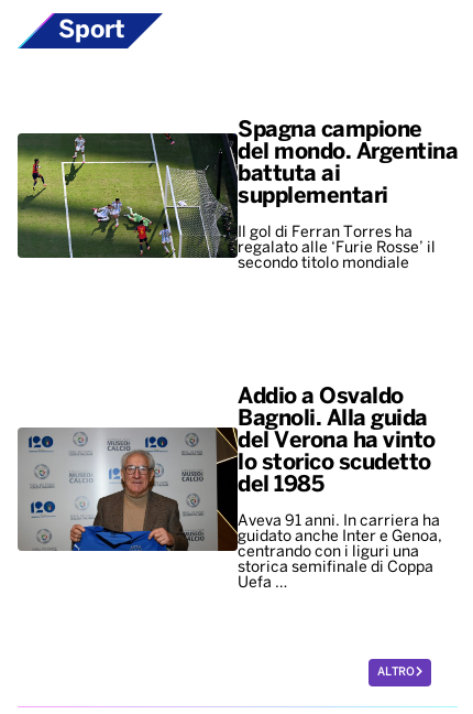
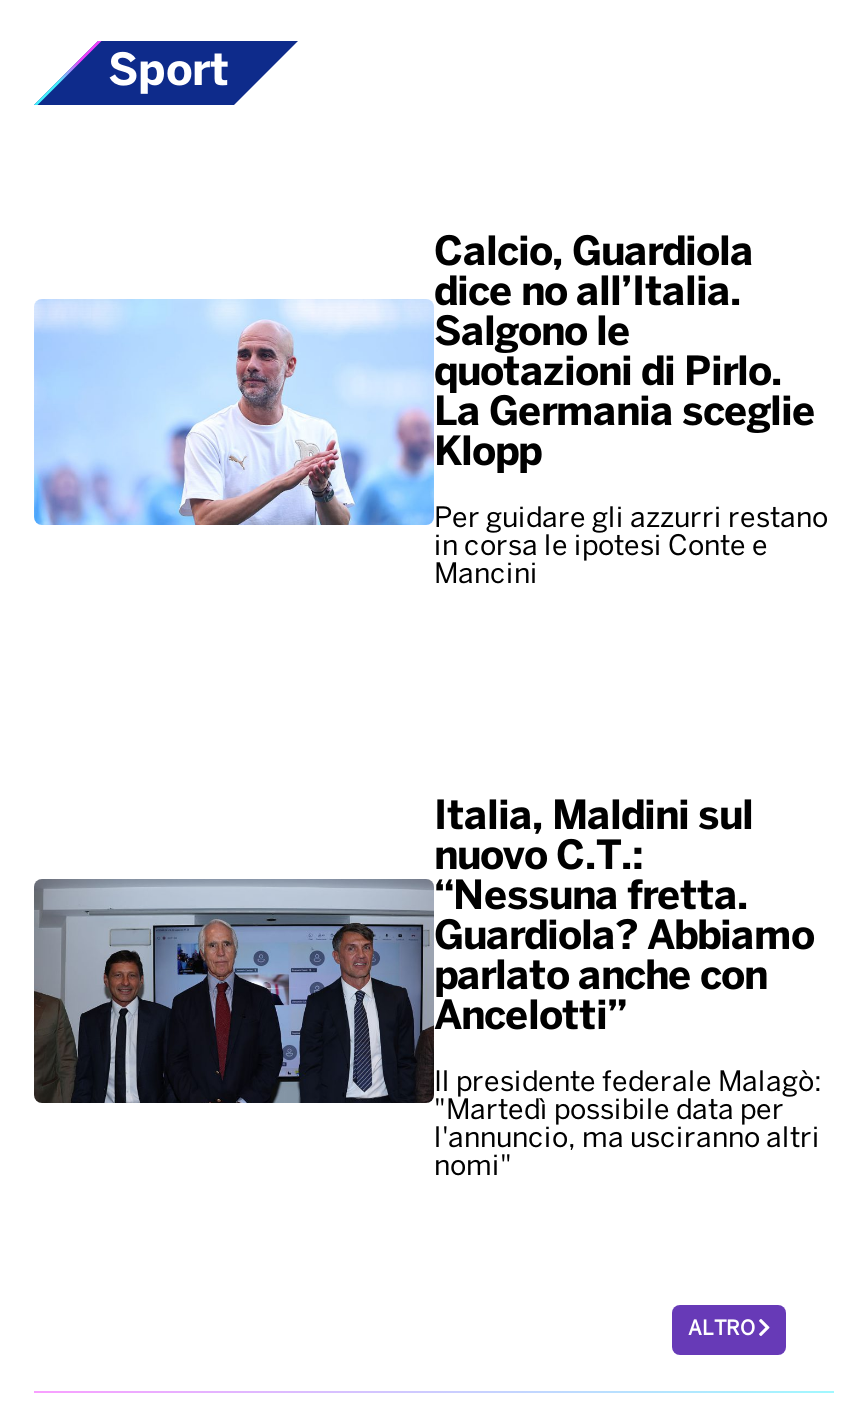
- [image]
- Spagna campione
- del mondo. Argentina
- battuta ai
- supplementari
+ [image]
+ Calcio, Guardiola
+ dice no all’Italia.
+ Salgono le
+ quotazioni di Pirlo.
+ La Germania sceglie
+ Klopp

- Il gol di Ferran Torres ha
- regalato alle ‘Furie Rosse’ il
- secondo titolo mondiale
+ Per guidare gli azzurri restano
+ in corsa le ipotesi Conte e
+ Mancini

- [image]
- Addio a Osvaldo
- Bagnoli. Alla guida
- del Verona ha vinto
- lo storico scudetto
- del 1985
+ [image]
+ Italia, Maldini sul
+ nuovo C.T.:
+ “Nessuna fretta.
+ Guardiola? Abbiamo
+ parlato anche con
+ Ancelotti”

- Aveva 91 anni. In carriera ha
- guidato anche Inter e Genoa,
- centrando con i liguri una
- storica semifinale di Coppa
- Uefa …
+ Il presidente federale Malagò:
+ "Martedì possibile data per
+ l'annuncio, ma usciranno altri
+ nomi"
